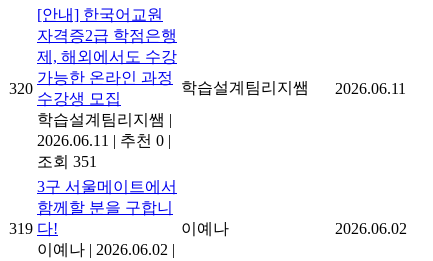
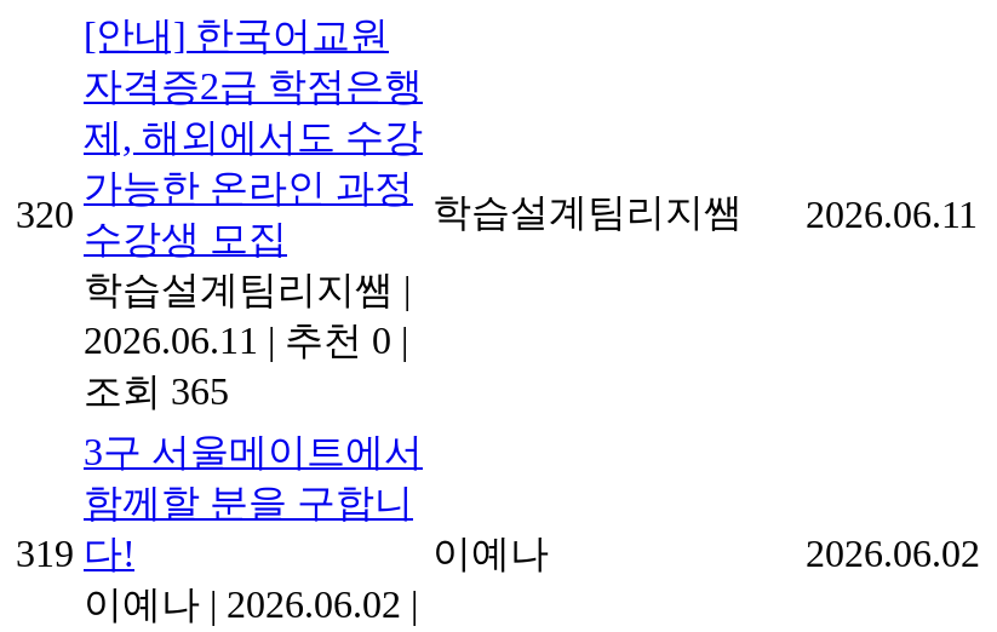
- 조회 351
+ 조회 365
